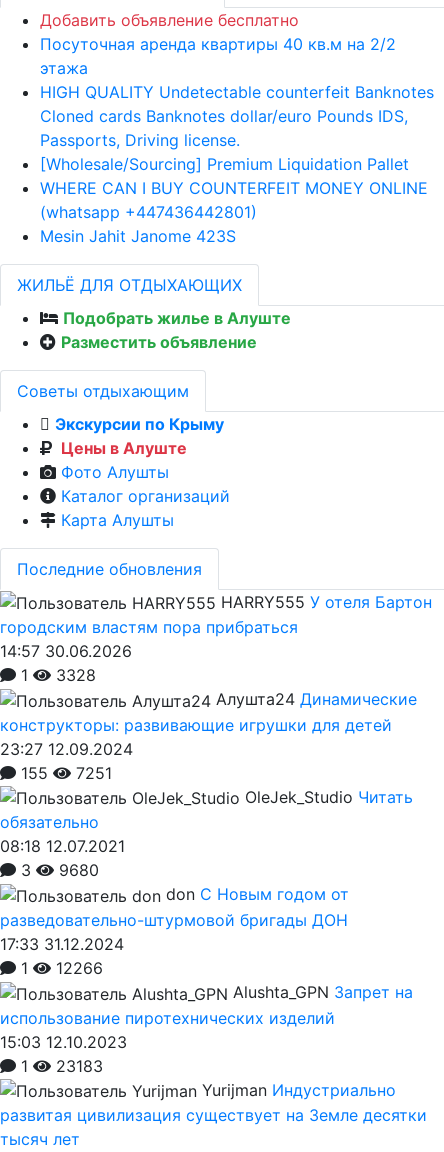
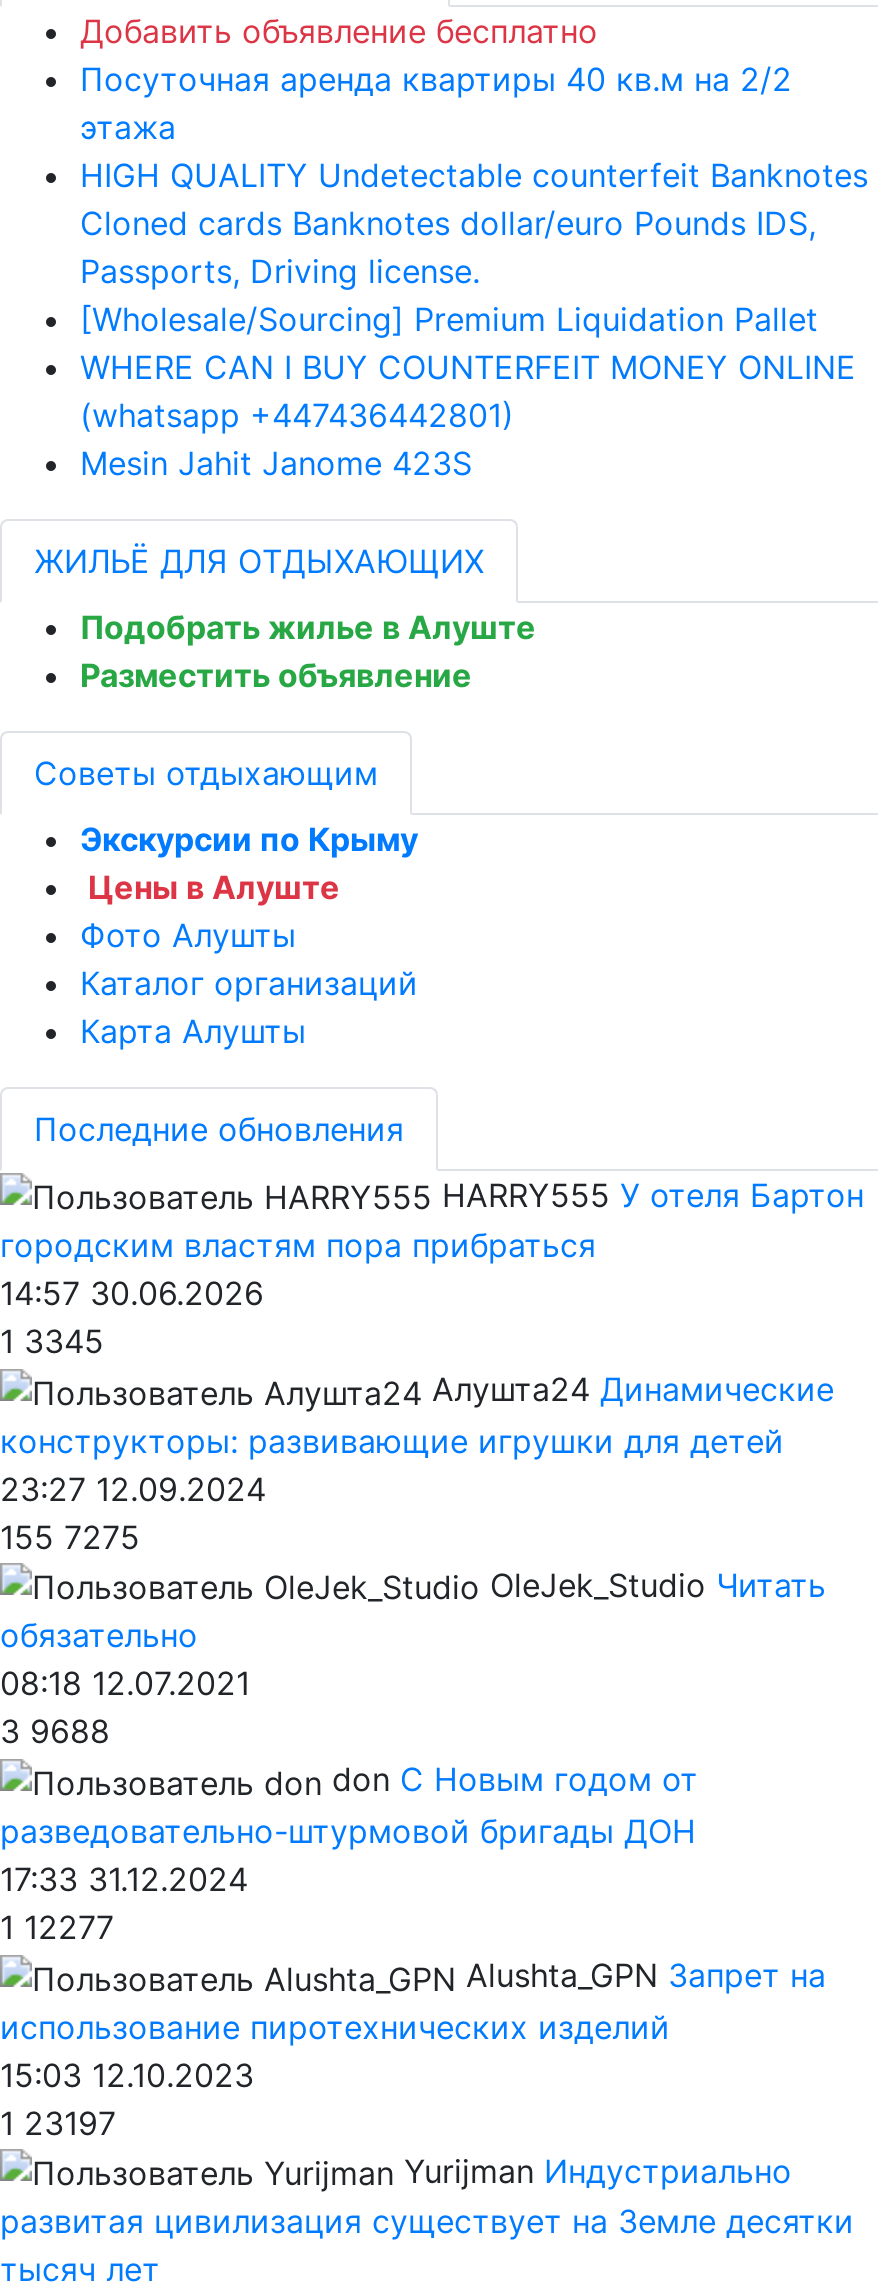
- 1
- 3328
+ 1 3345

- 155
- 7251
+ 155 7275

- 3
- 9680
+ 3 9688

- 1
- 12266
+ 1 12277

- 1
- 23183
+ 1 23197
